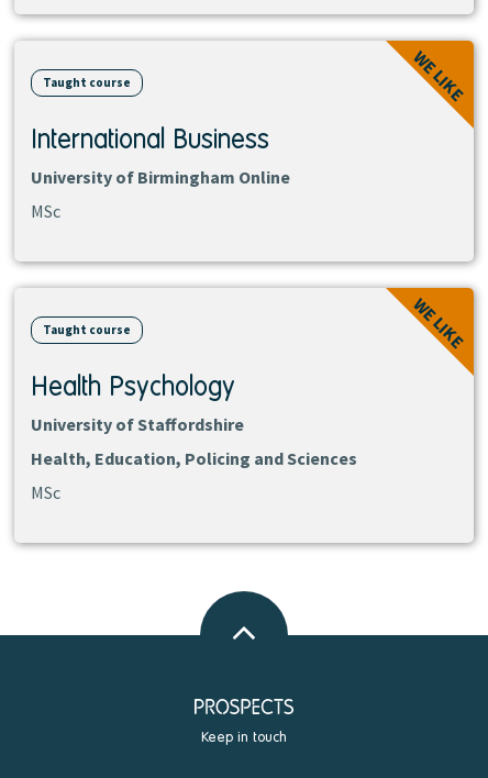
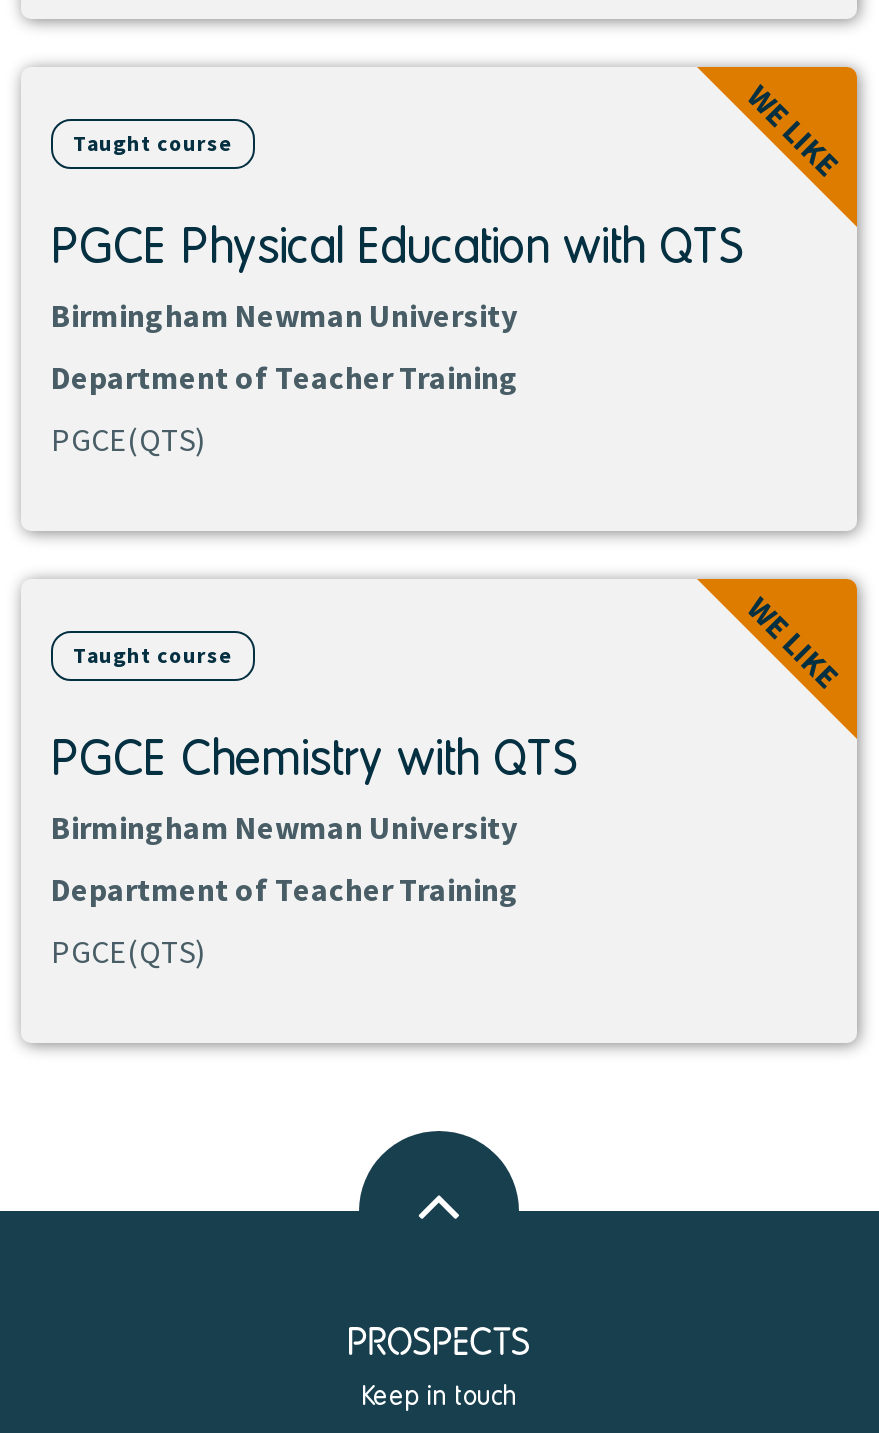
- International Business
- University of Birmingham Online
- MSc
+ PGCE Physical Education with QTS
+ Birmingham Newman University
+ Department of Teacher Training
+ PGCE(QTS)

- Health Psychology
- University of Staffordshire
+ PGCE Chemistry with QTS
+ Birmingham Newman University

- Health, Education, Policing and Sciences
+ Department of Teacher Training

- MSc
+ PGCE(QTS)
